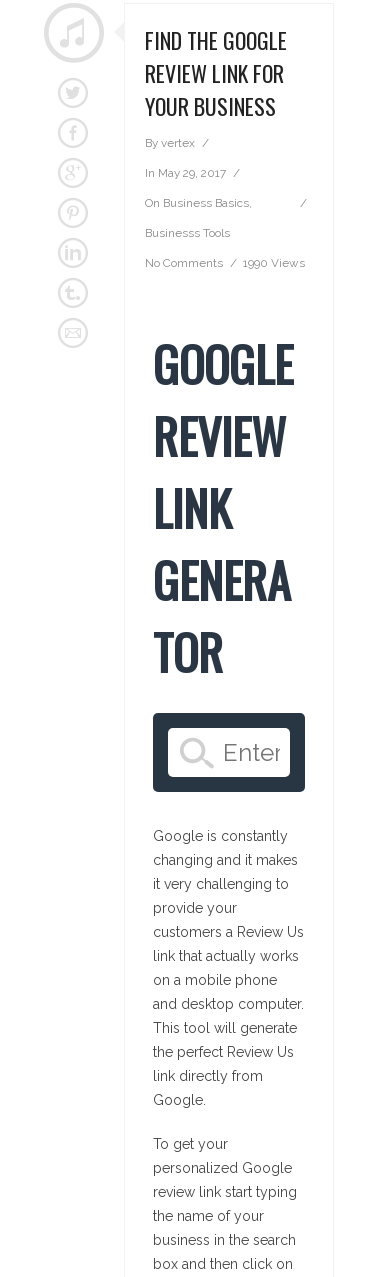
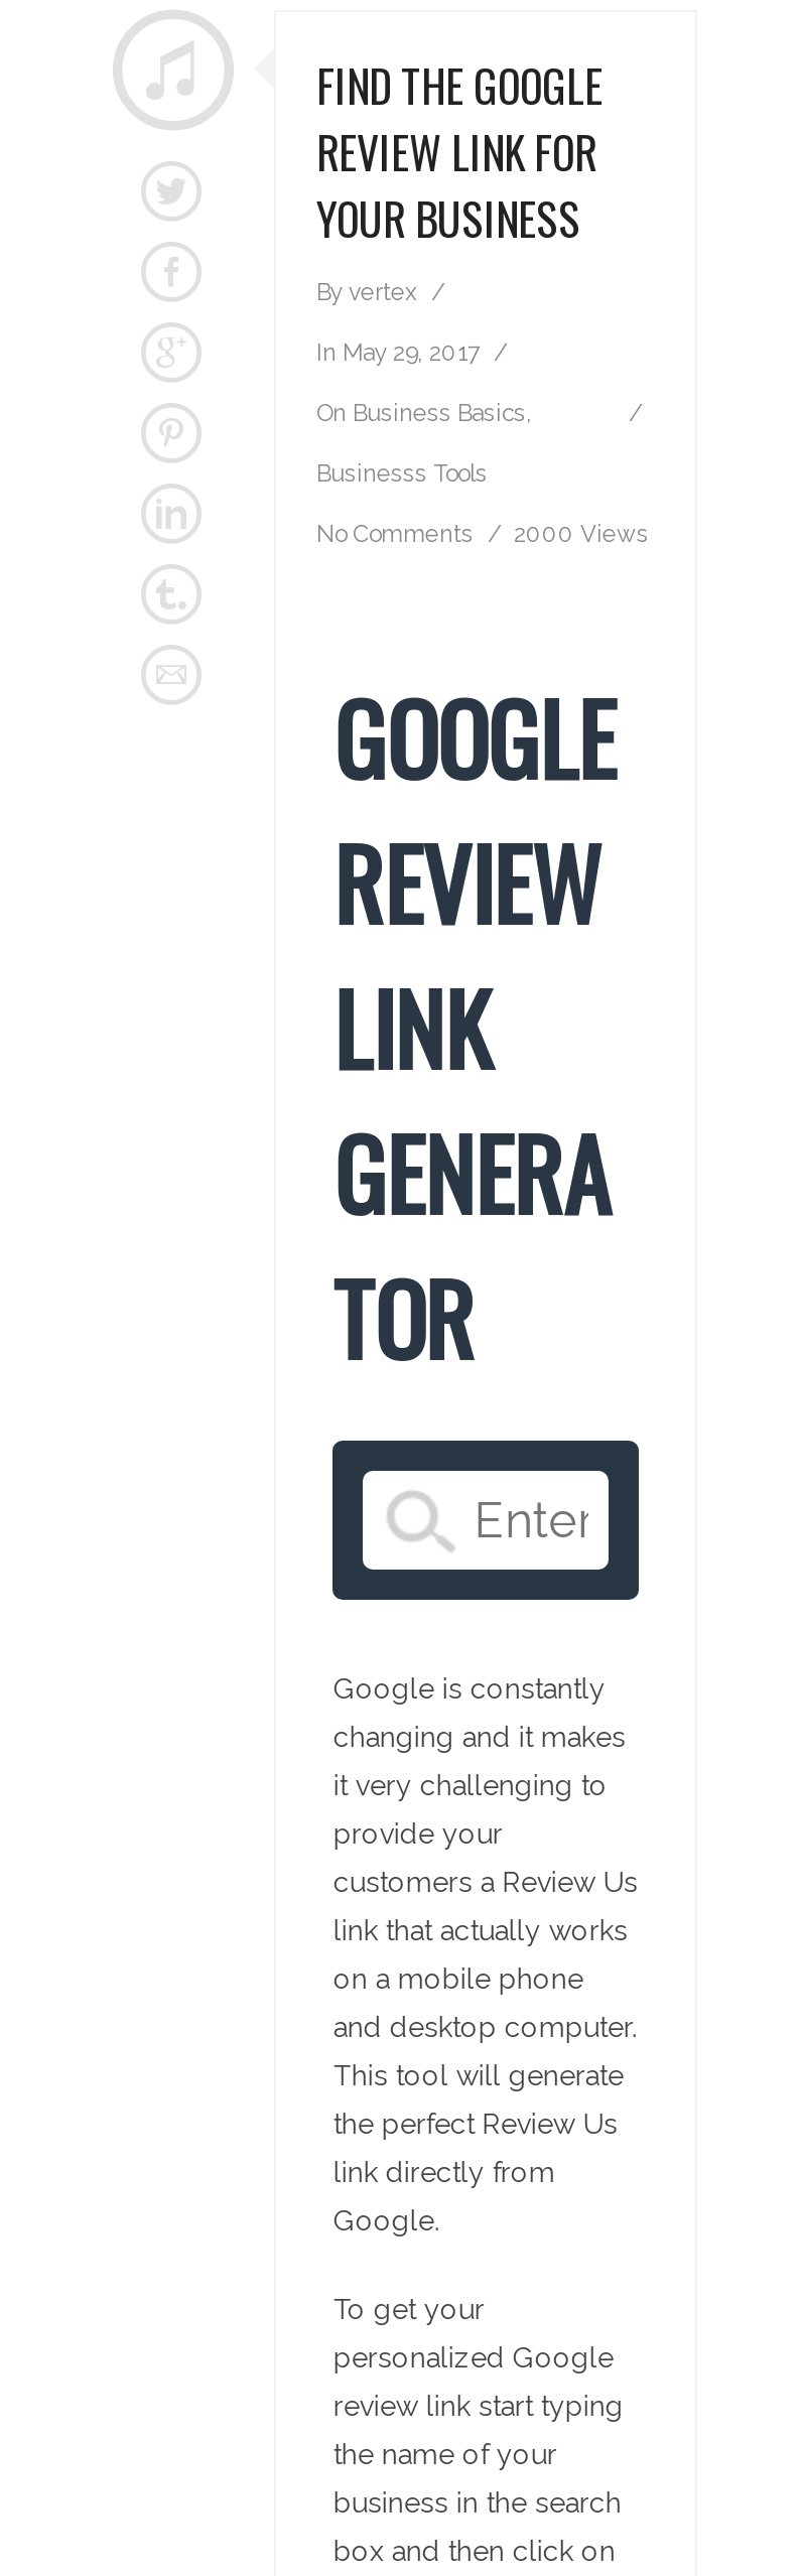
- No Comments 1990 Views
+ No Comments 2000 Views
